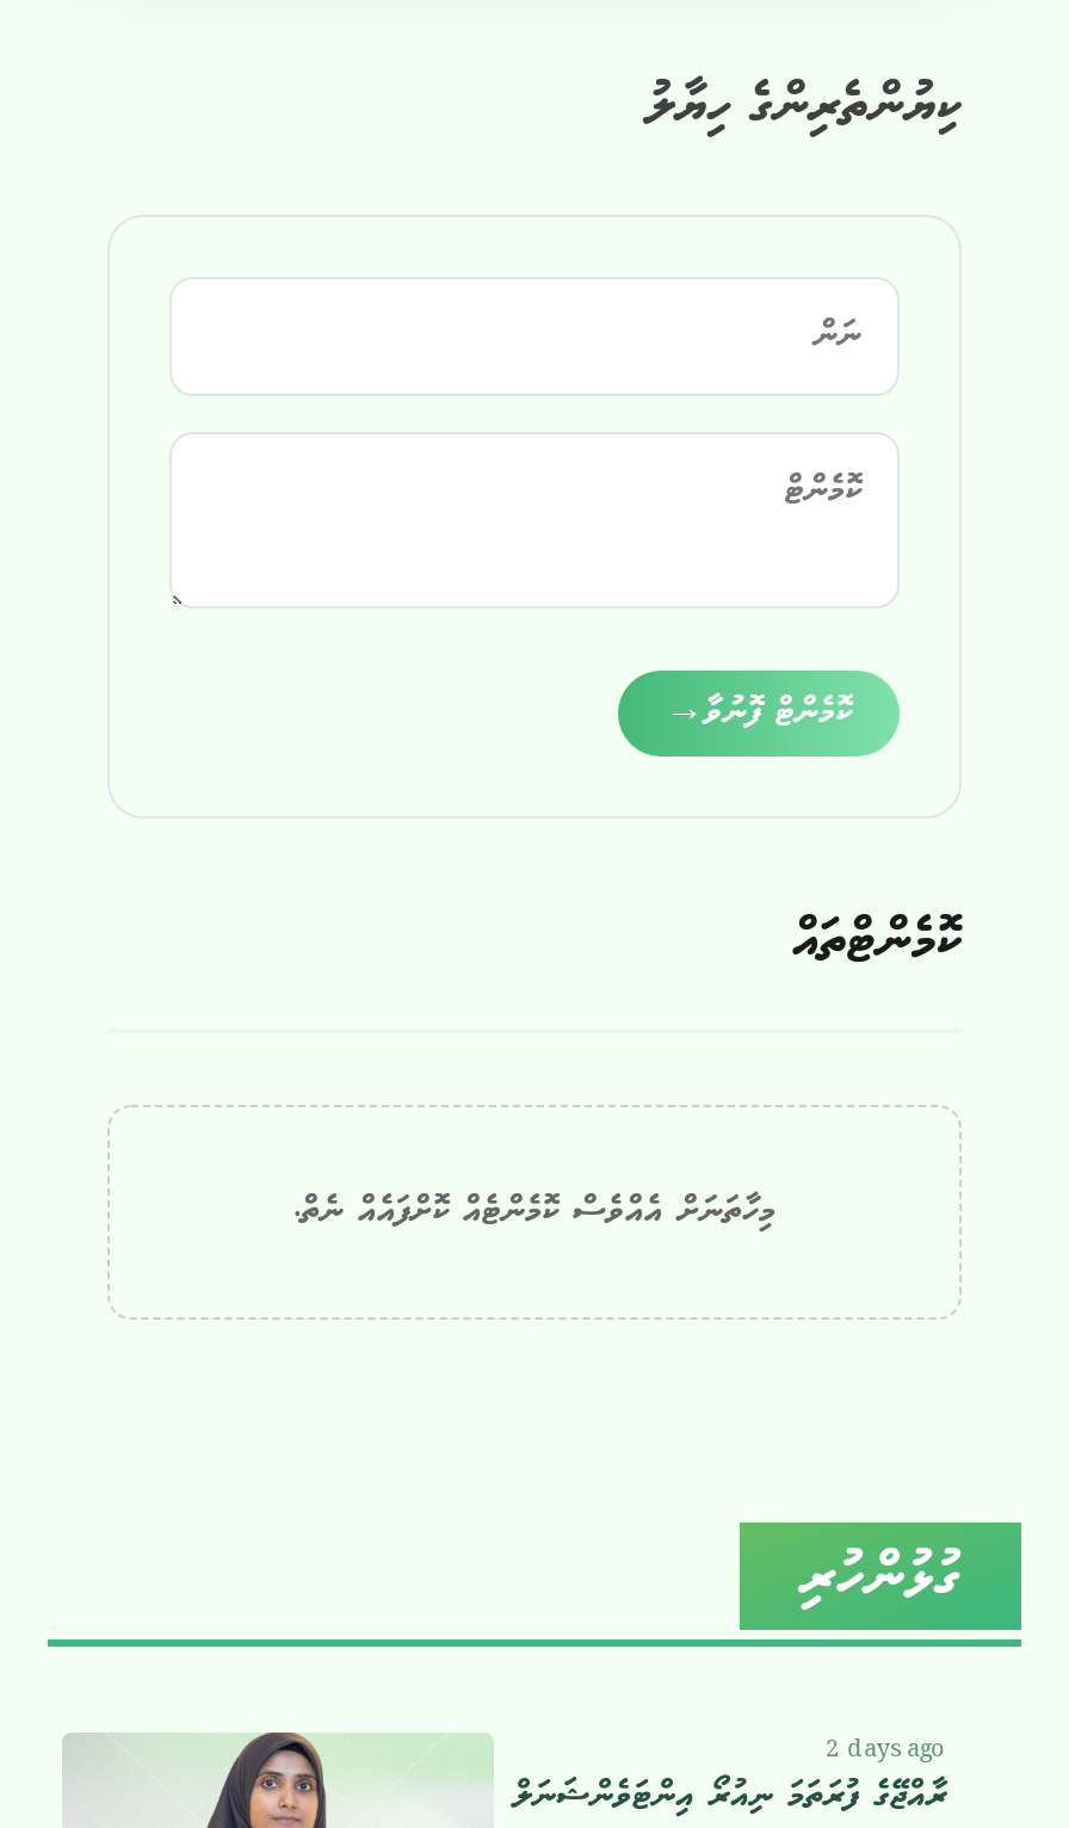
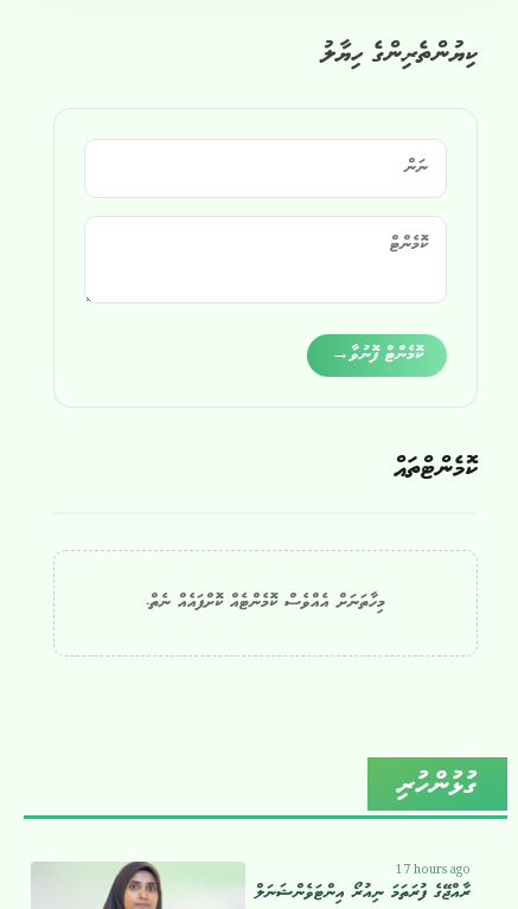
- 2 days ago
+ 17 hours ago
